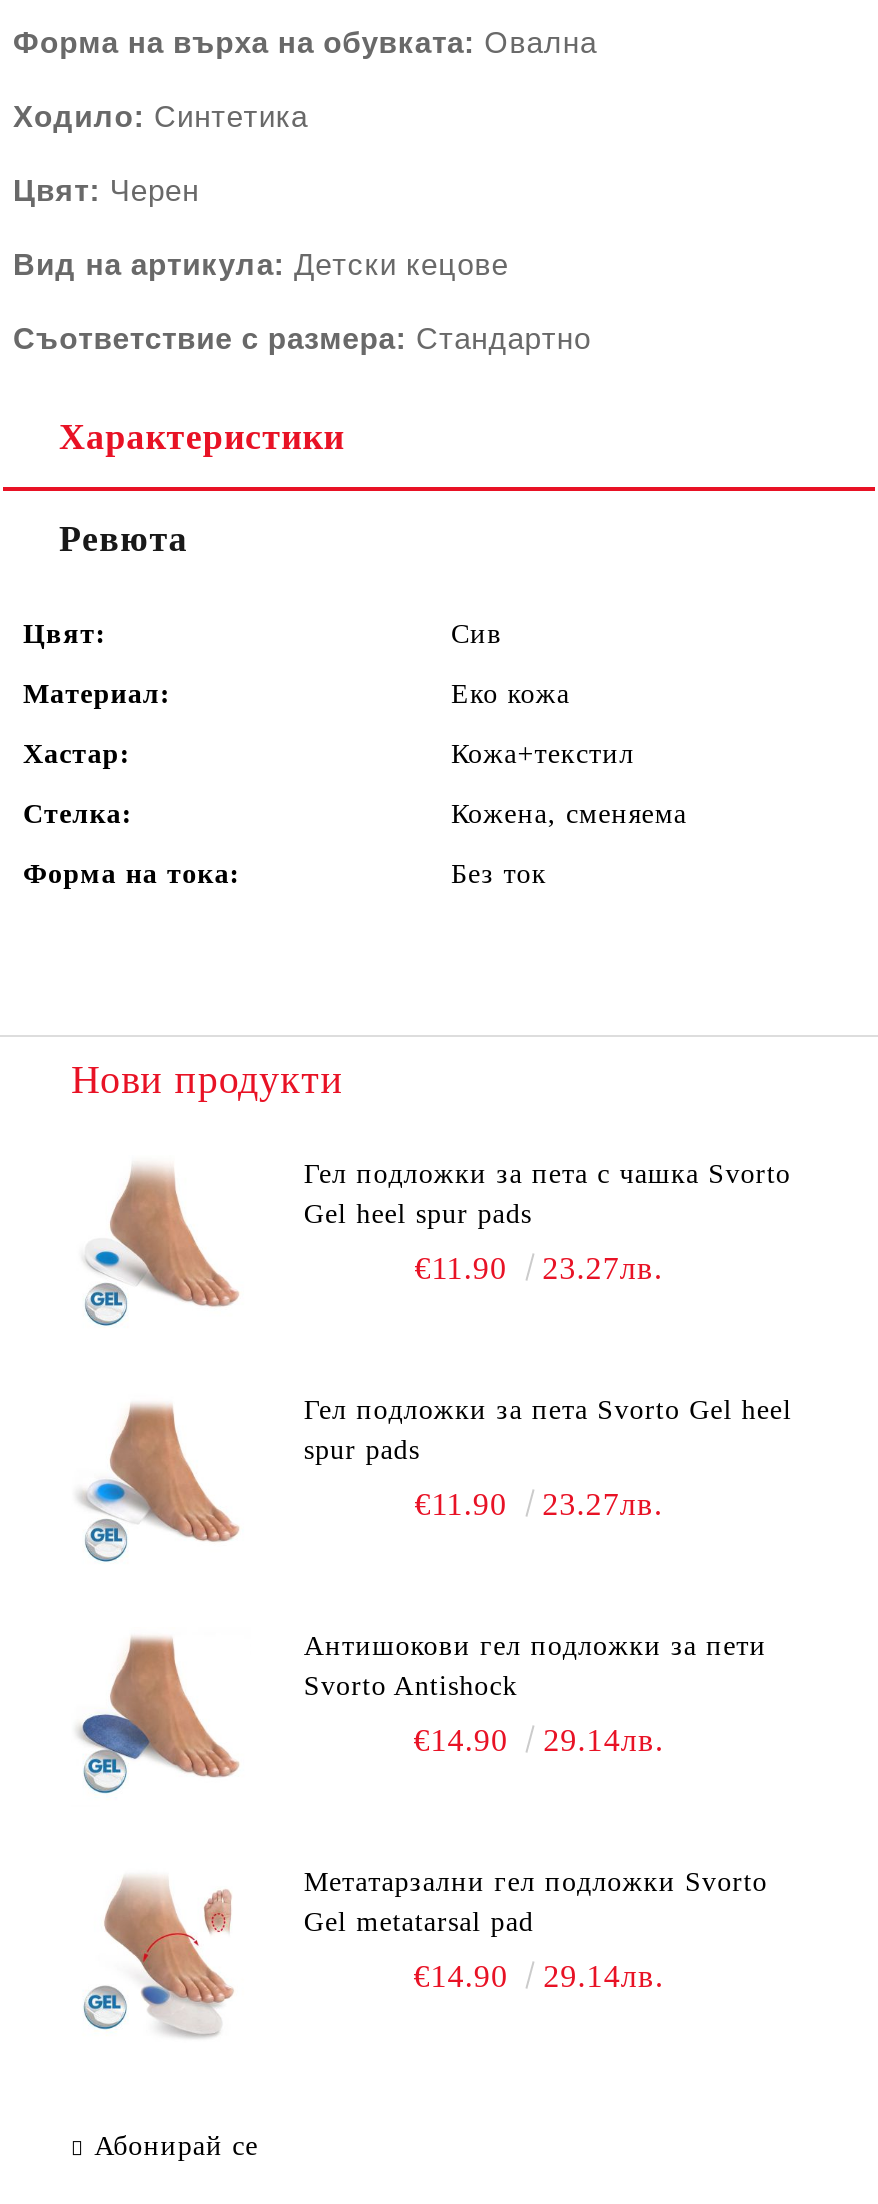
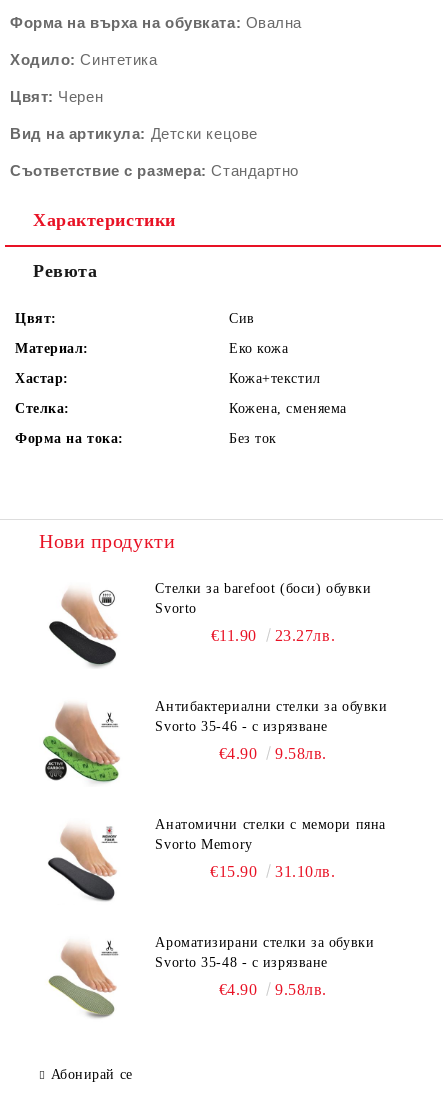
- [image]
- Гел подложки за пета с чашка Svorto
- Gel heel spur pads
+ [image]
+ Стелки за barefoot (боси) обувки
+ Svorto

- [image]
- Гел подложки за пета Svorto Gel heel
- spur pads
+ [image]
+ Антибактериални стелки за обувки
+ Svorto 35-46 - с изрязване

- €11.90
- 23.27лв.
+ €4.90
+ 9.58лв.

- [image]
- Антишокови гел подложки за пети
- Svorto Antishock
+ [image]
+ Анатомични стелки с мемори пяна
+ Svorto Memory

- €14.90
- 29.14лв.
+ €15.90
+ 31.10лв.

- [image]
- Метатарзални гел подложки Svorto
- Gel metatarsal pad
+ [image]
+ Ароматизирани стелки за обувки
+ Svorto 35-48 - с изрязване

- €14.90
- 29.14лв.
+ €4.90
+ 9.58лв.
